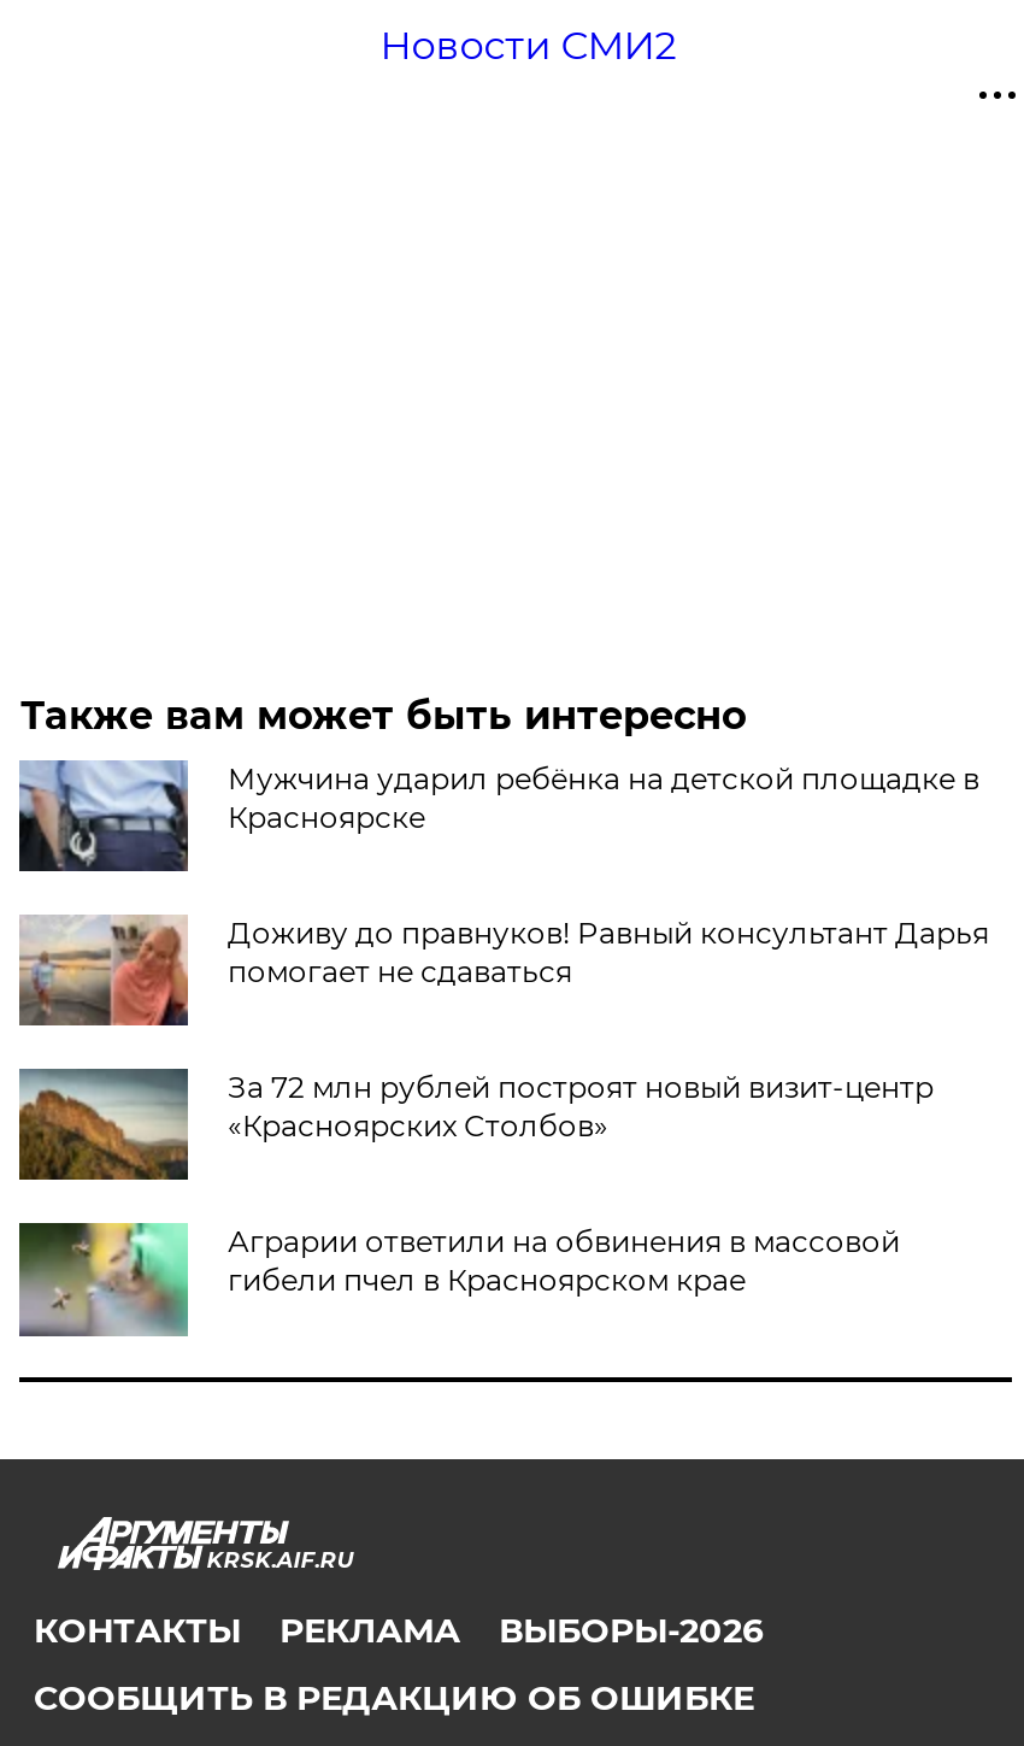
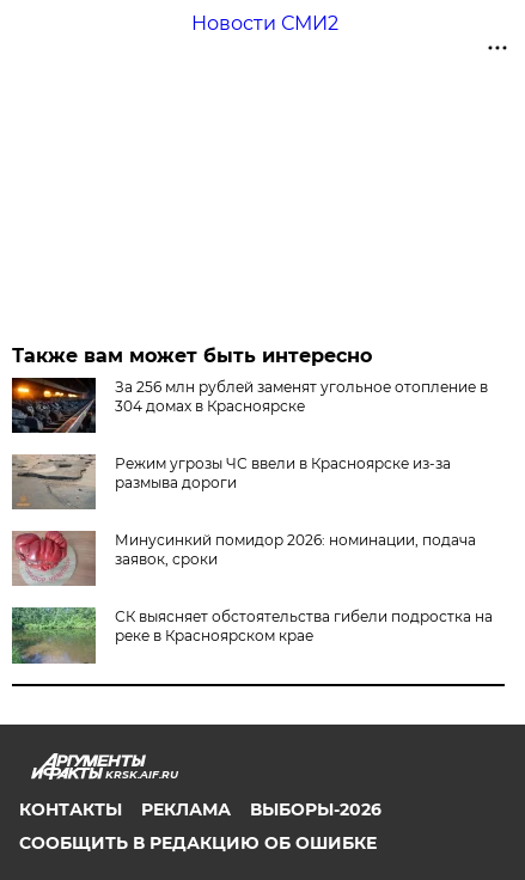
- [image]
- Мужчина ударил ребёнка на детской площадке в
- Красноярске
+ [image]
+ За 256 млн рублей заменят угольное отопление в
+ 304 домах в Красноярске

- [image]
- Доживу до правнуков! Равный консультант Дарья
- помогает не сдаваться
+ [image]
+ Режим угрозы ЧС ввели в Красноярске из-за
+ размыва дороги

- [image]
- За 72 млн рублей построят новый визит-центр
- «Красноярских Столбов»
+ [image]
+ Минусинкий помидор 2026: номинации, подача
+ заявок, сроки

- [image]
- Аграрии ответили на обвинения в массовой
- гибели пчел в Красноярском крае
+ [image]
+ СК выясняет обстоятельства гибели подростка на
+ реке в Красноярском крае
